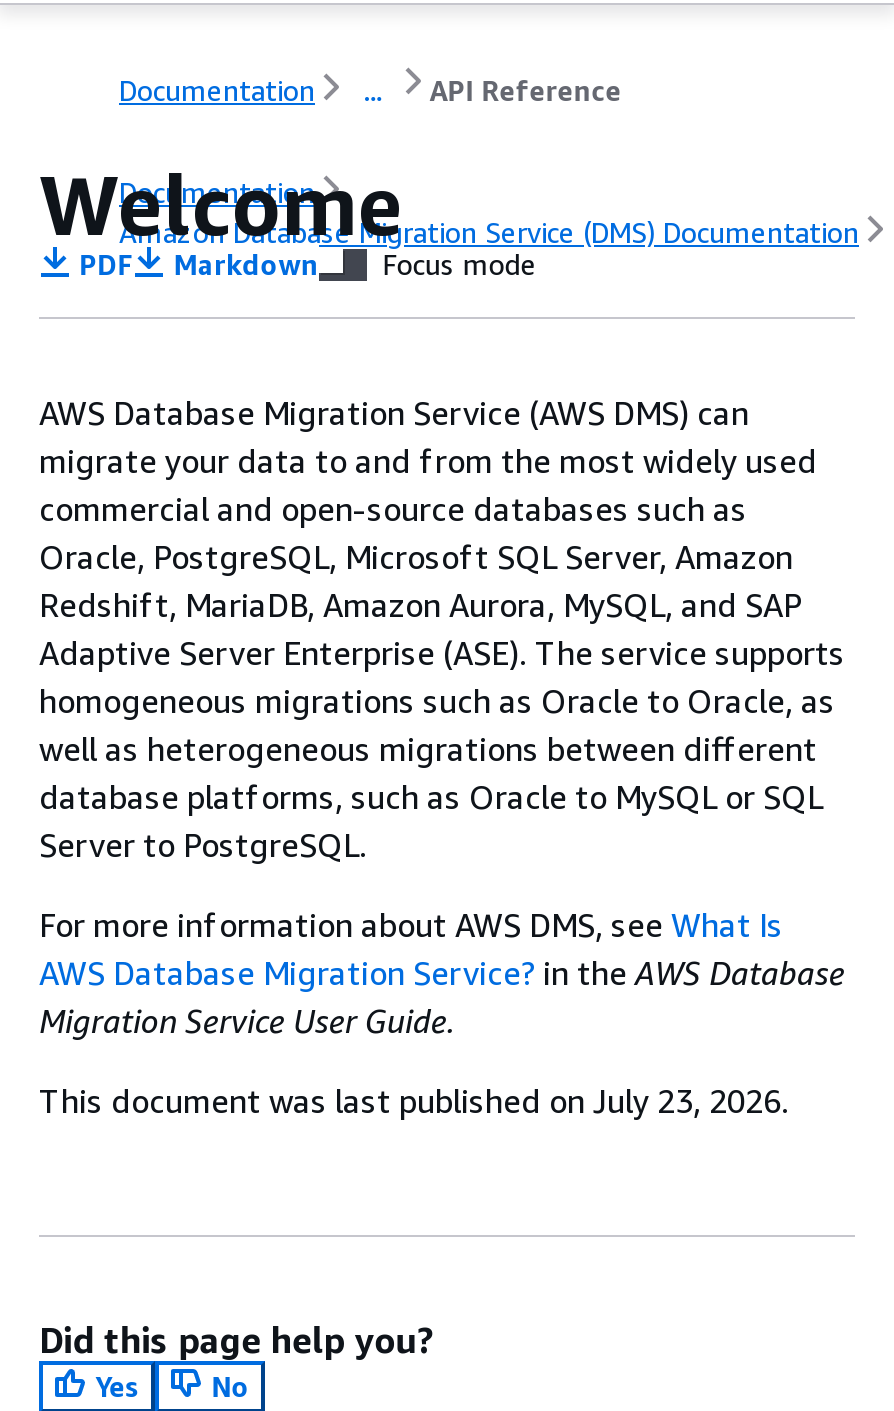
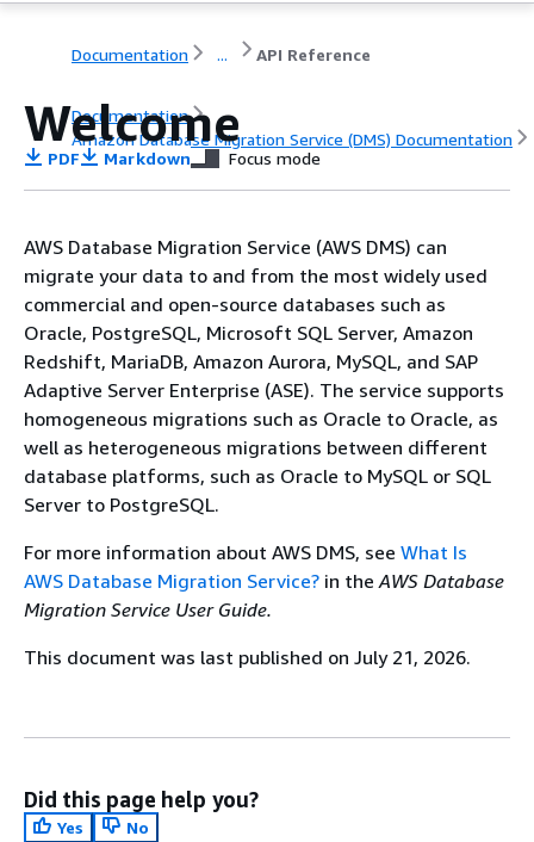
- This document was last published on July 23, 2026.
+ This document was last published on July 21, 2026.
